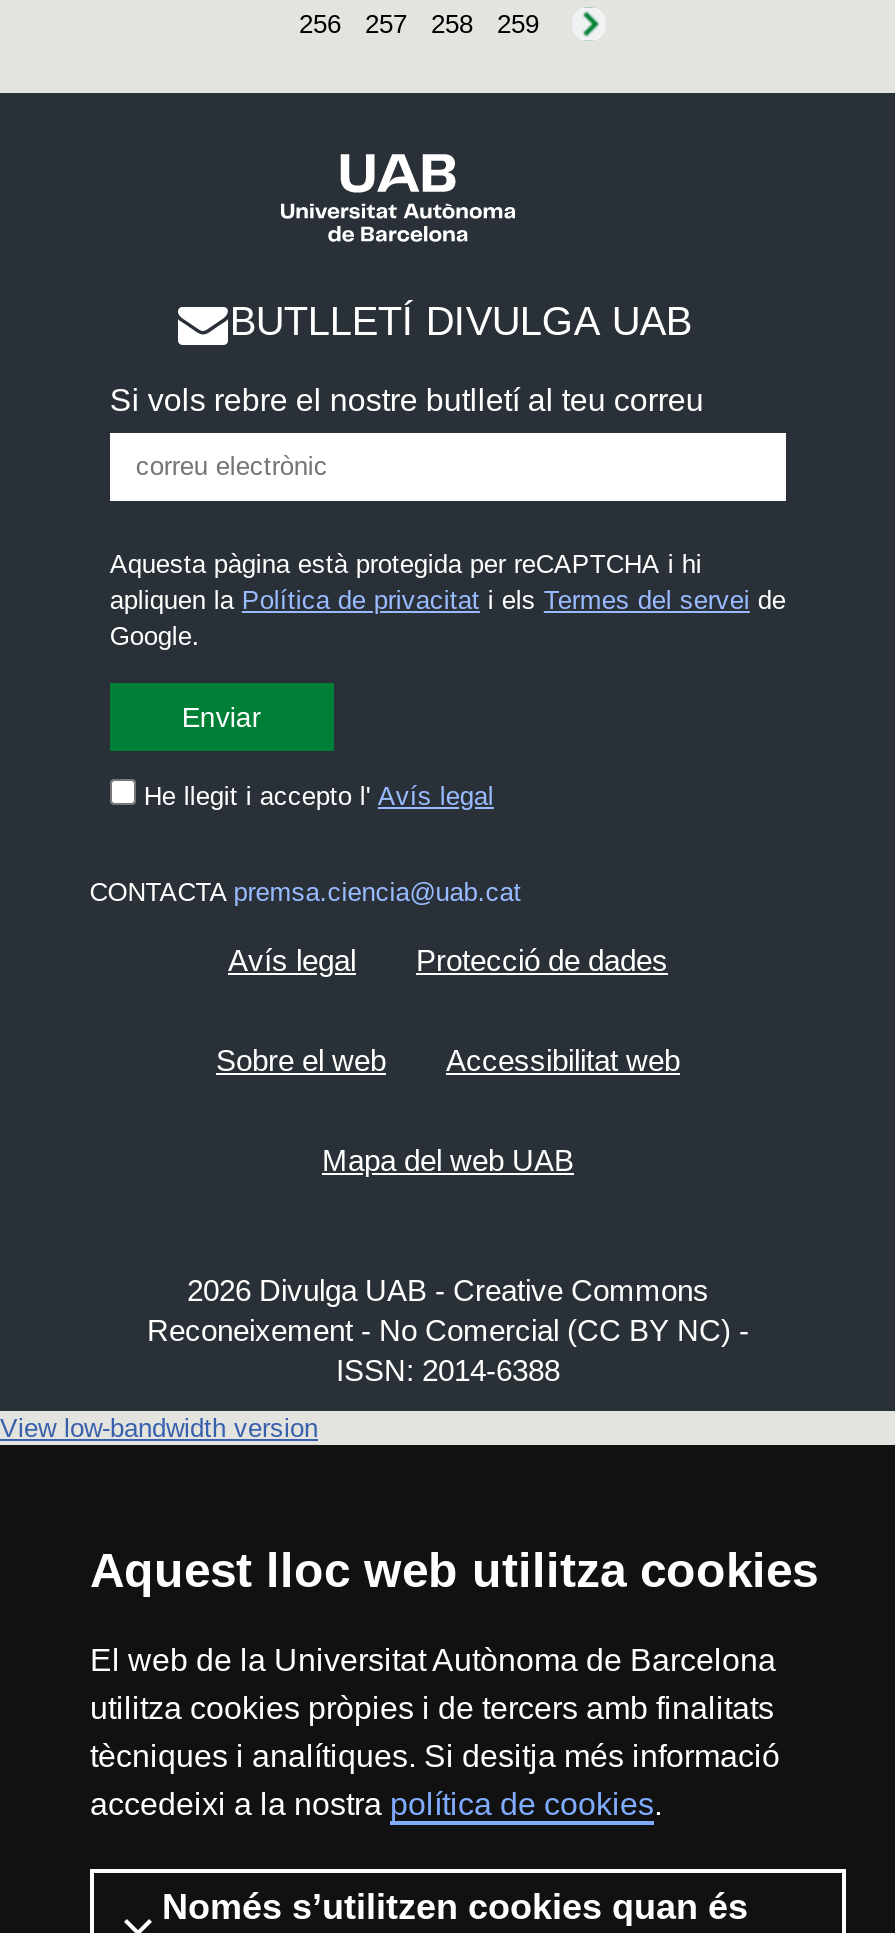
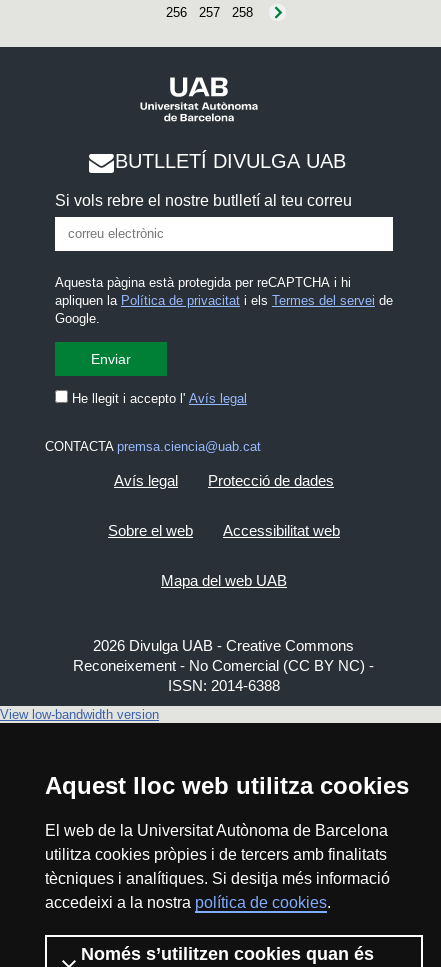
- 259
